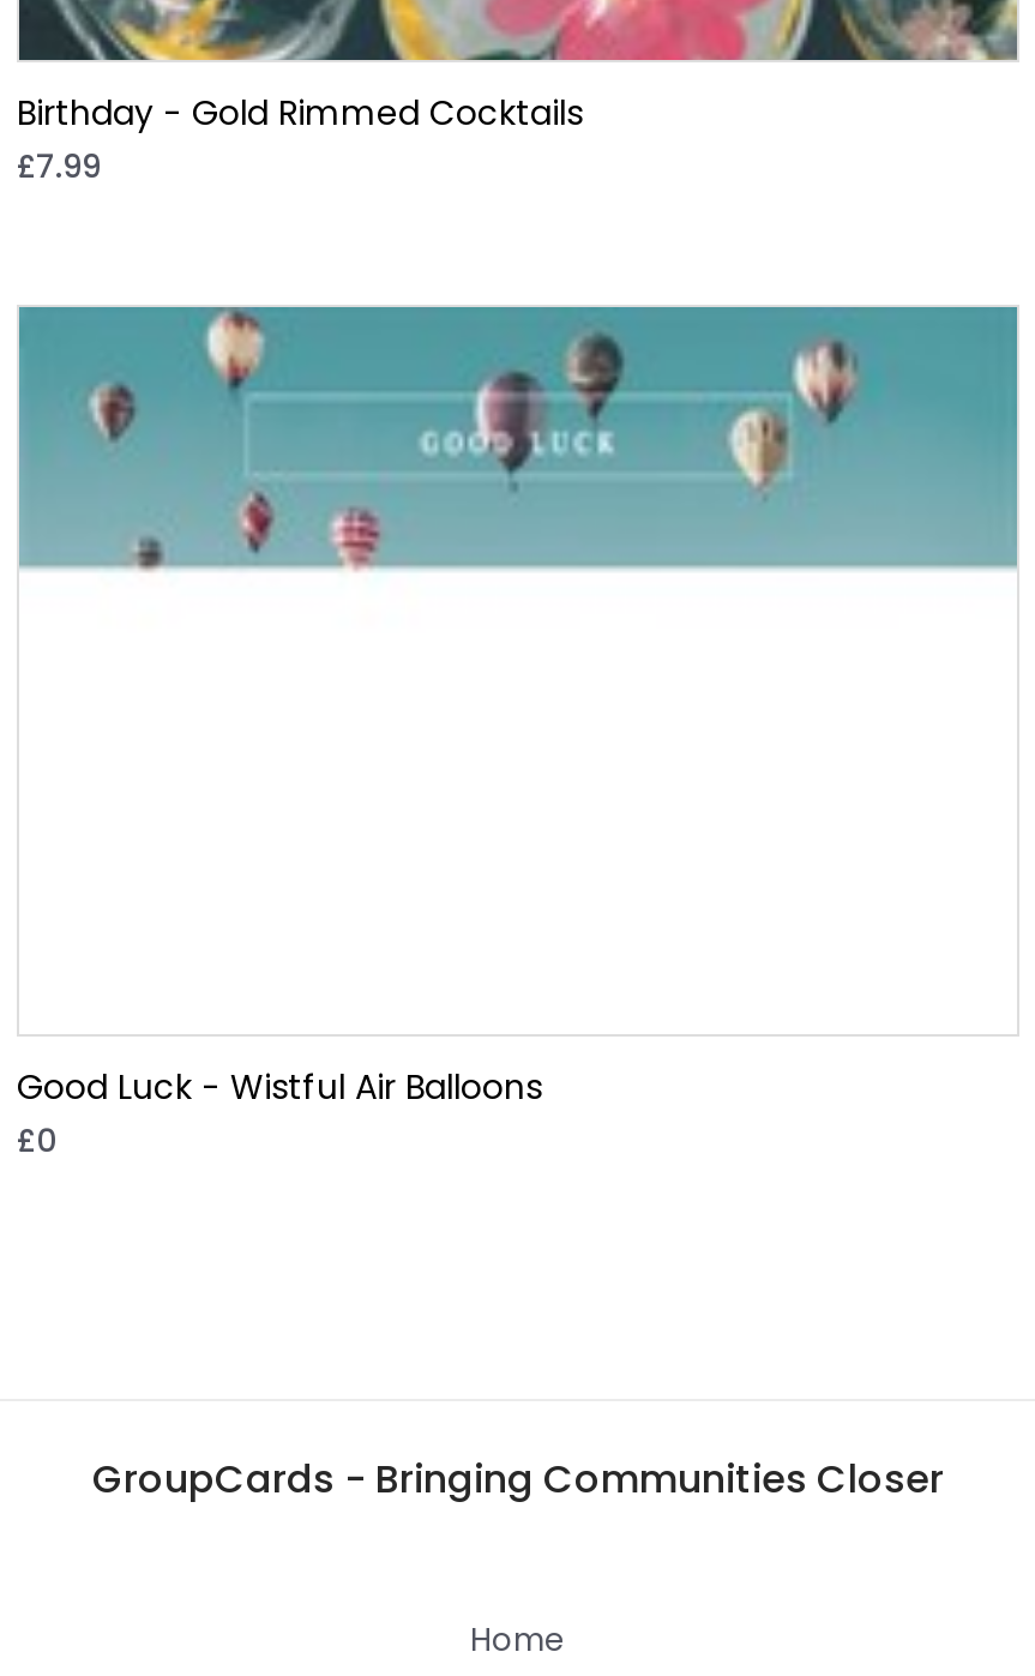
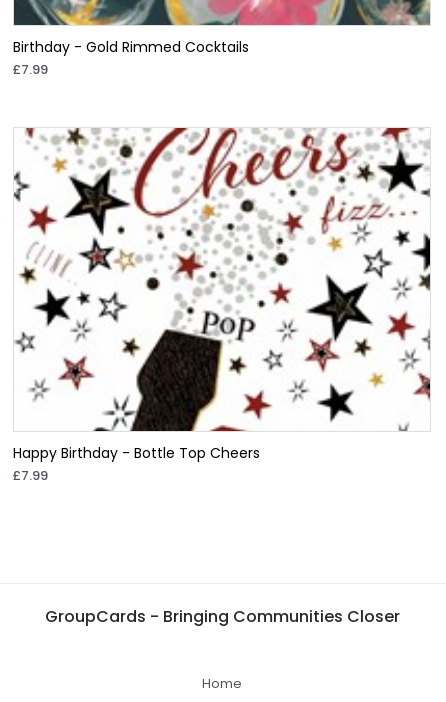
- [image]
- Good Luck - Wistful Air Balloons
- £0
+ [image]
+ Happy Birthday - Bottle Top Cheers
+ £7.99
